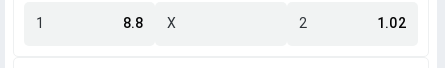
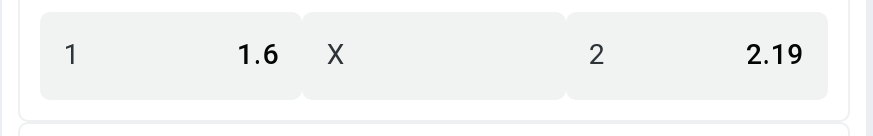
- 8.8 X
+ 1.6 X

- 1.02
+ 2.19
